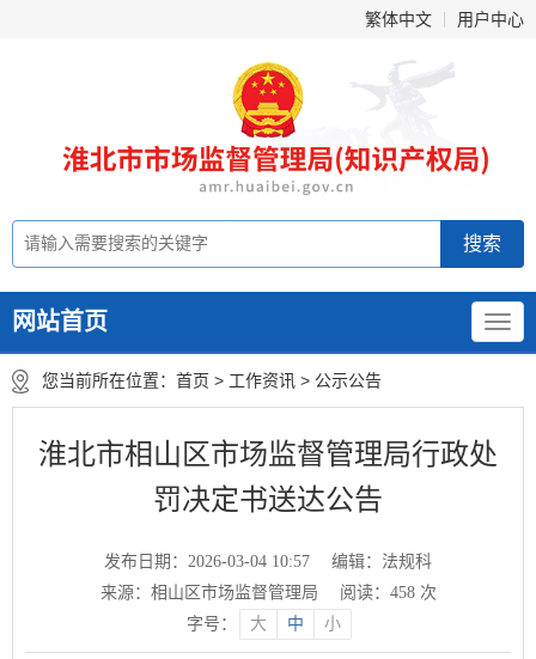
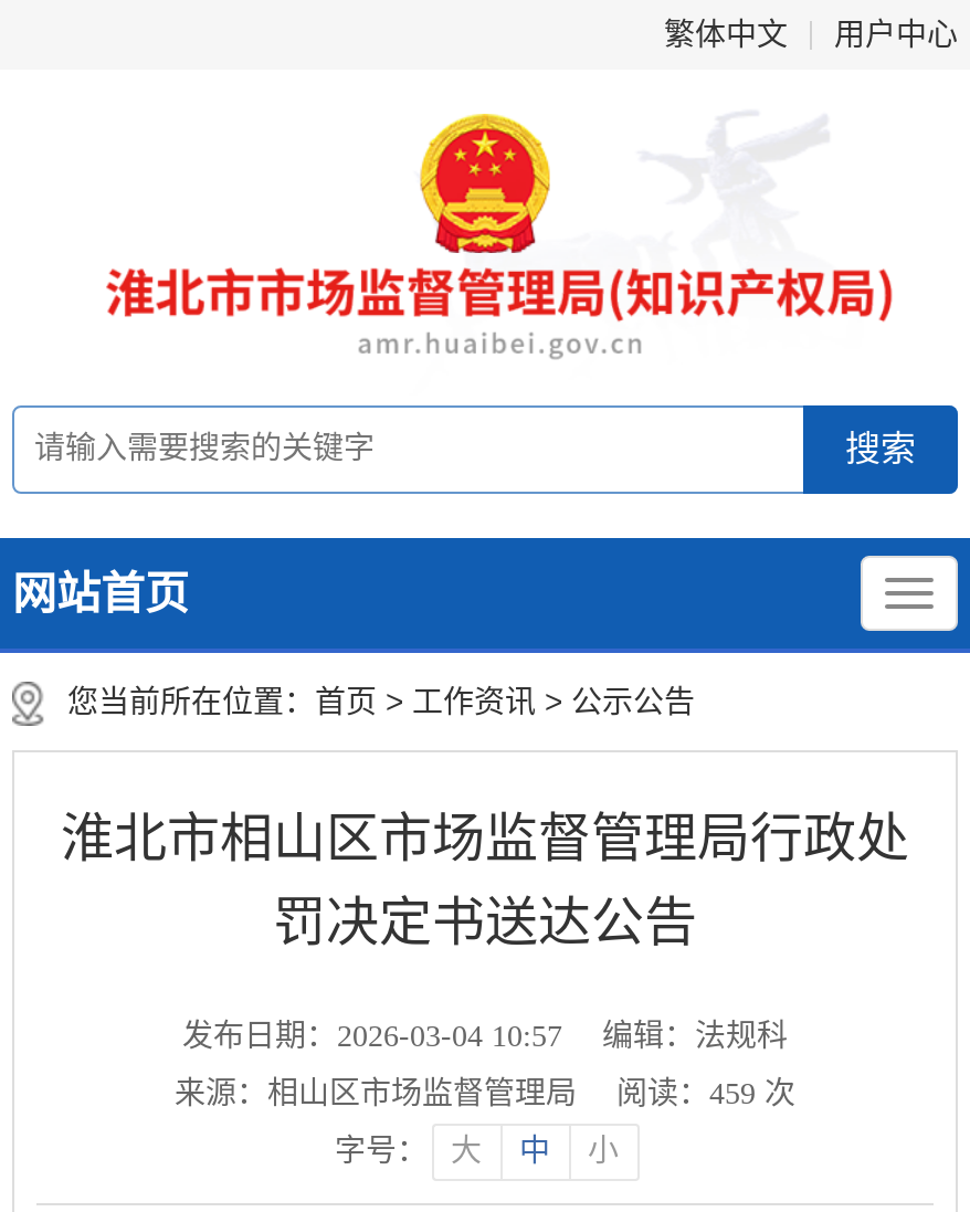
- 来源：相山区市场监督管理局 阅读：458次
+ 来源：相山区市场监督管理局 阅读：459次
